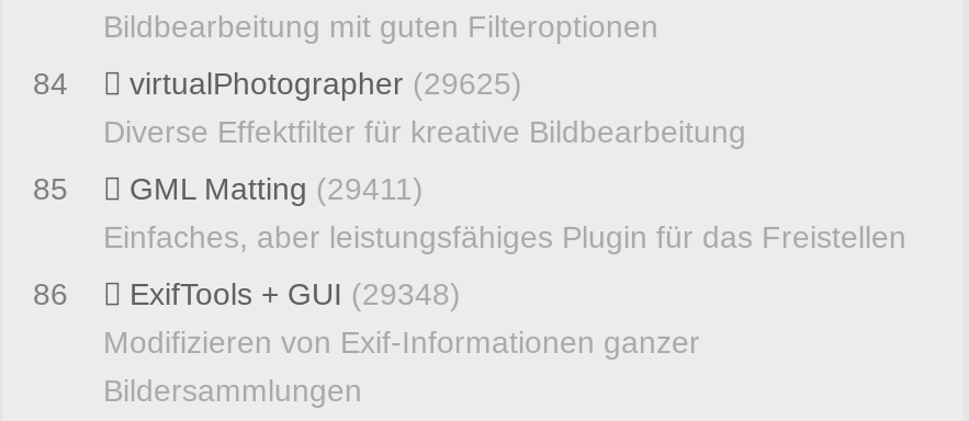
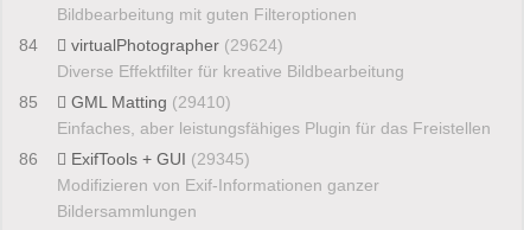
- virtualPhotographer (29625)
+ virtualPhotographer (29624)

- 85 GML Matting (29411)
+ 85 GML Matting (29410)

- ExifTools + GUI (29348)
+ ExifTools + GUI (29345)
